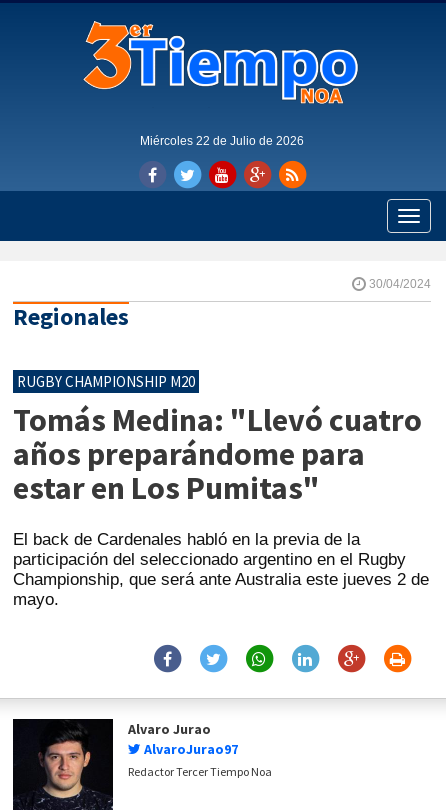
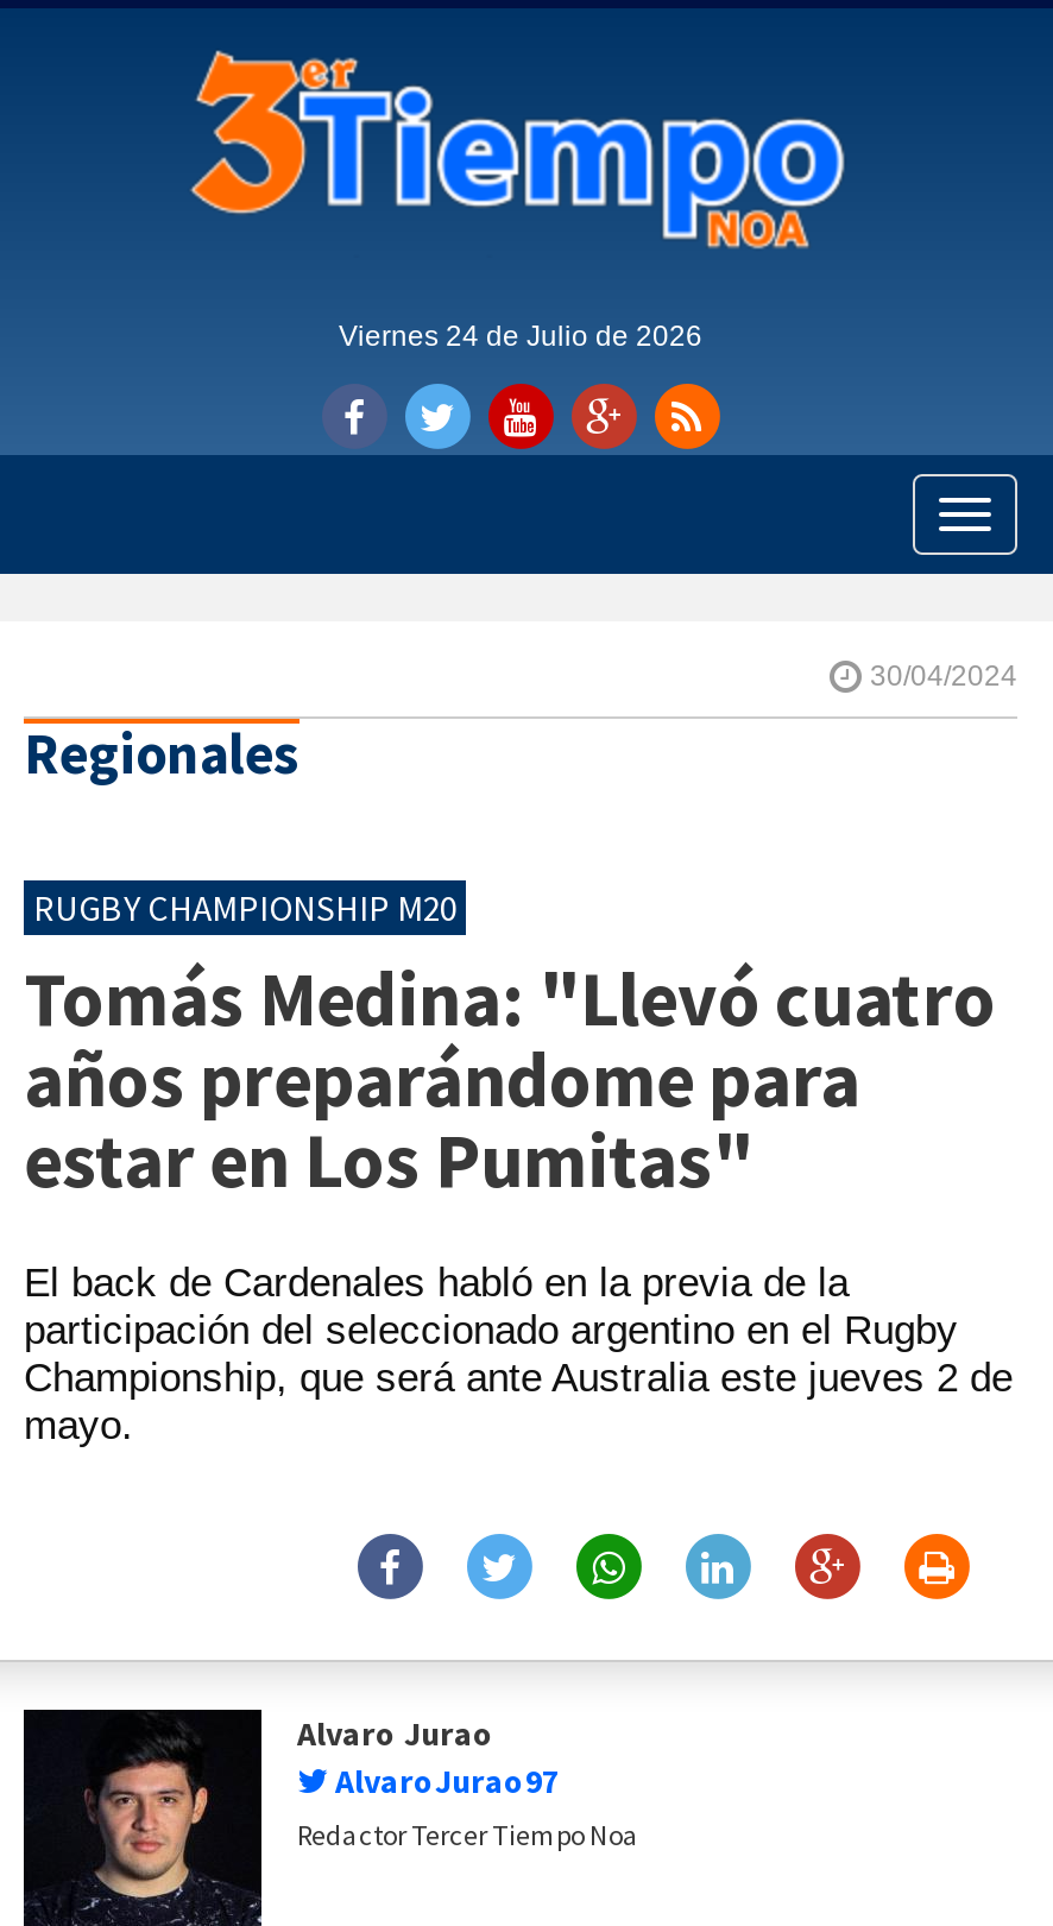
- Miércoles 22 de Julio de 2026
+ Viernes 24 de Julio de 2026
